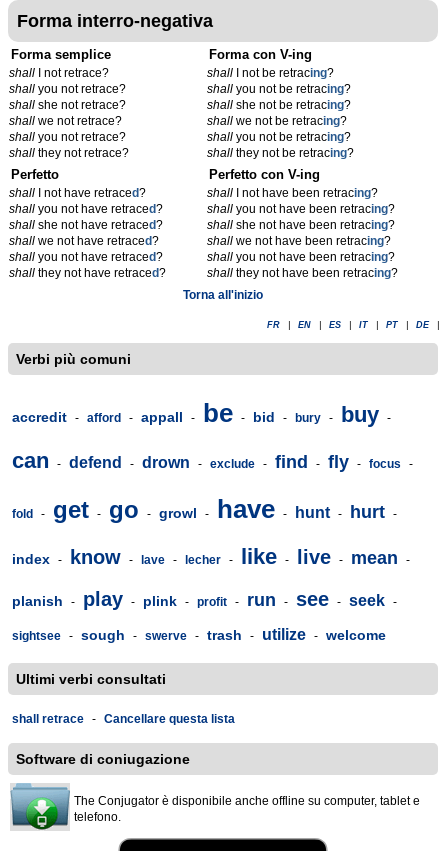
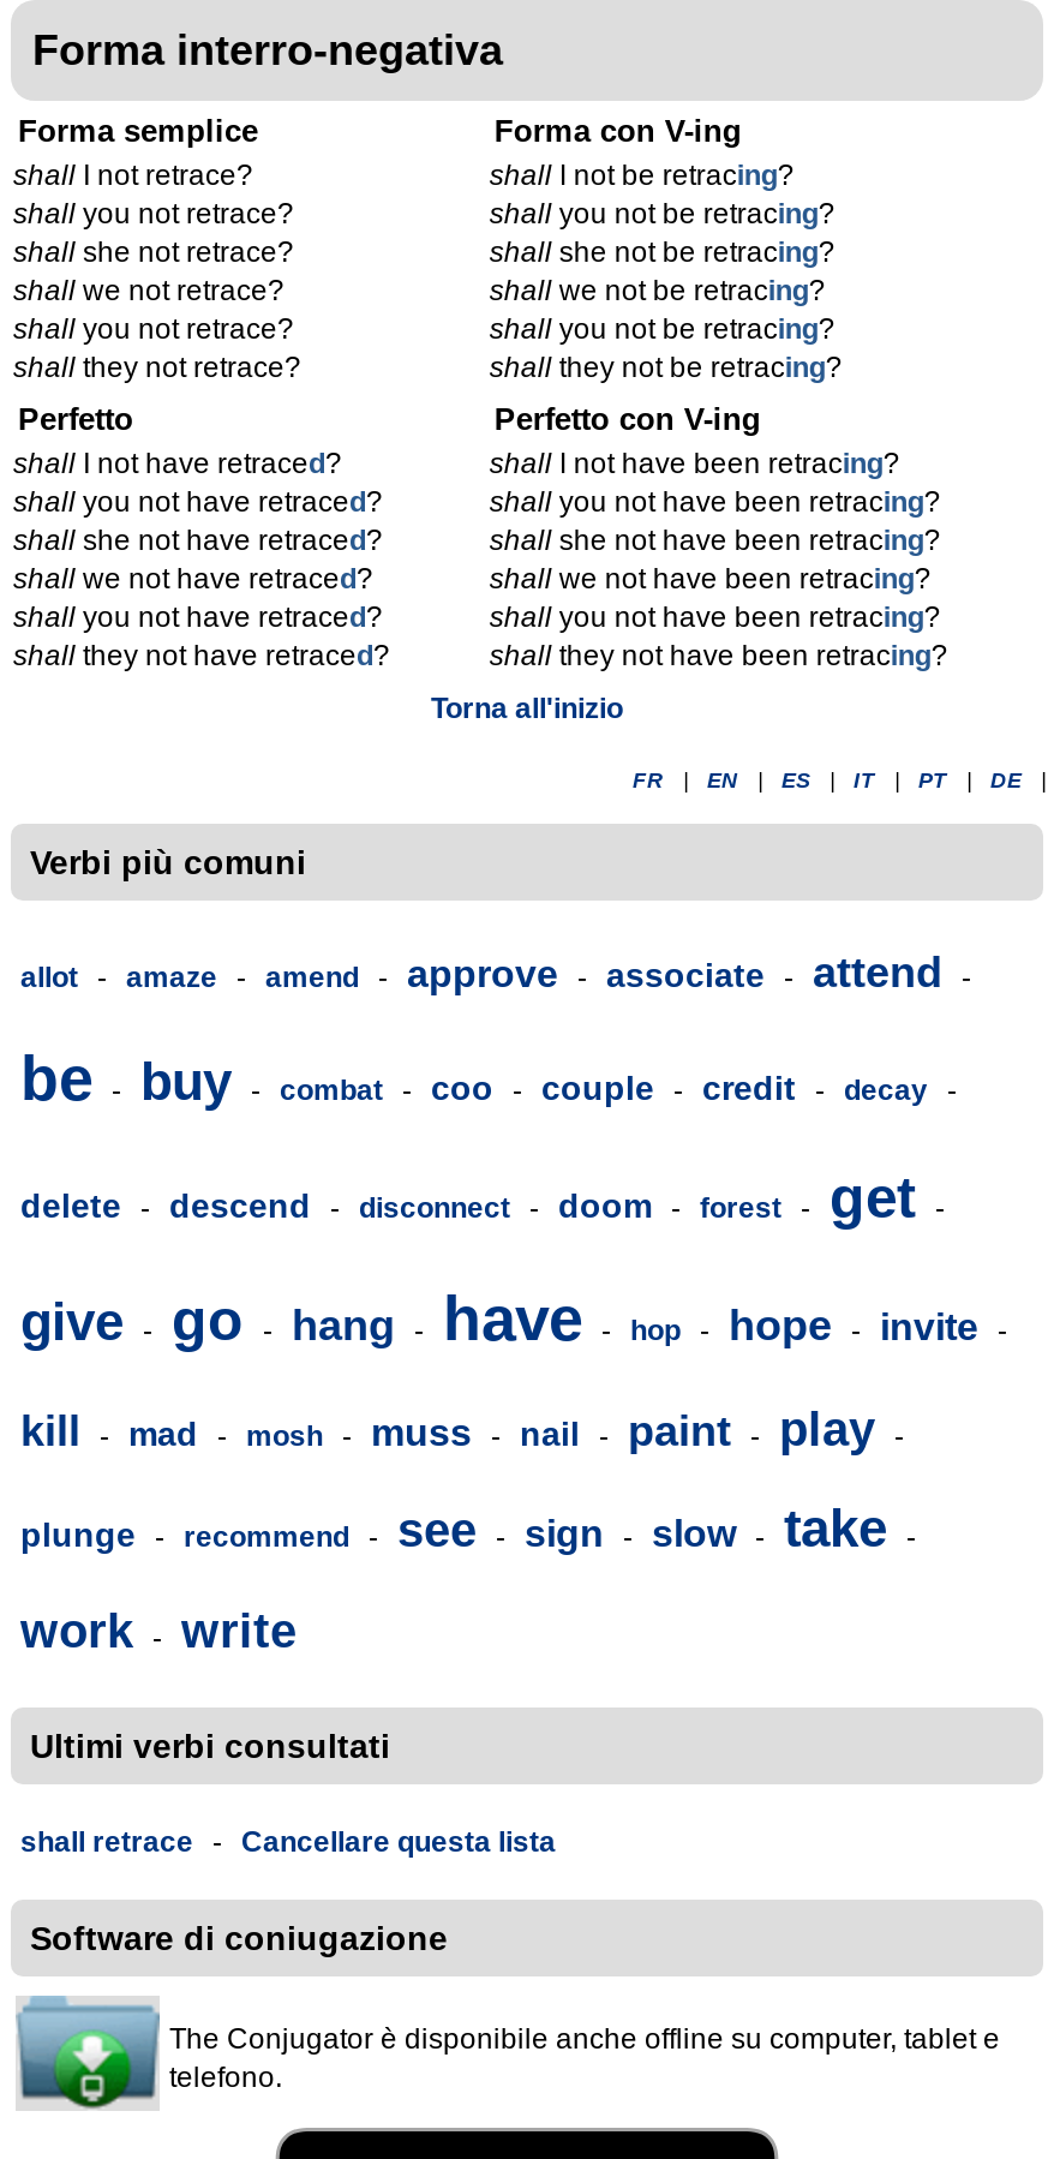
- accredit - afford - appall - be - bid - bury - buy -
- can - defend - drown - exclude - find - fly - focus -
- fold - get - go - growl - have - hunt - hurt -
- index - know - lave - lecher - like - live - mean -
- planish - play - plink - profit - run - see - seek -
- sightsee - sough - swerve - trash - utilize - welcome
+ allot - amaze - amend - approve - associate - attend -
+ be - buy - combat - coo - couple - credit - decay -
+ delete - descend - disconnect - doom - forest - get -
+ give - go - hang - have - hop - hope - invite -
+ kill - mad - mosh - muss - nail - paint - play -
+ plunge - recommend - see - sign - slow - take -
+ work - write
